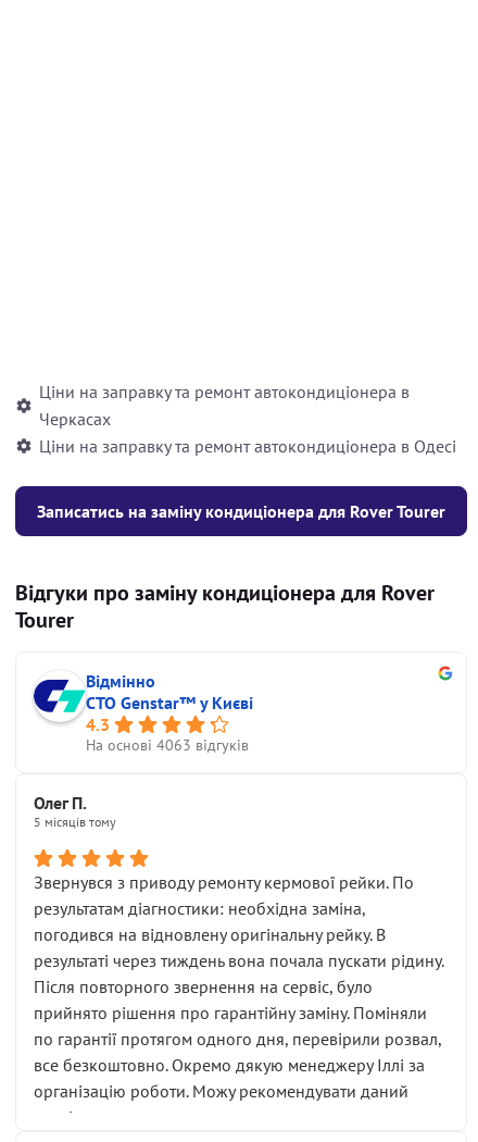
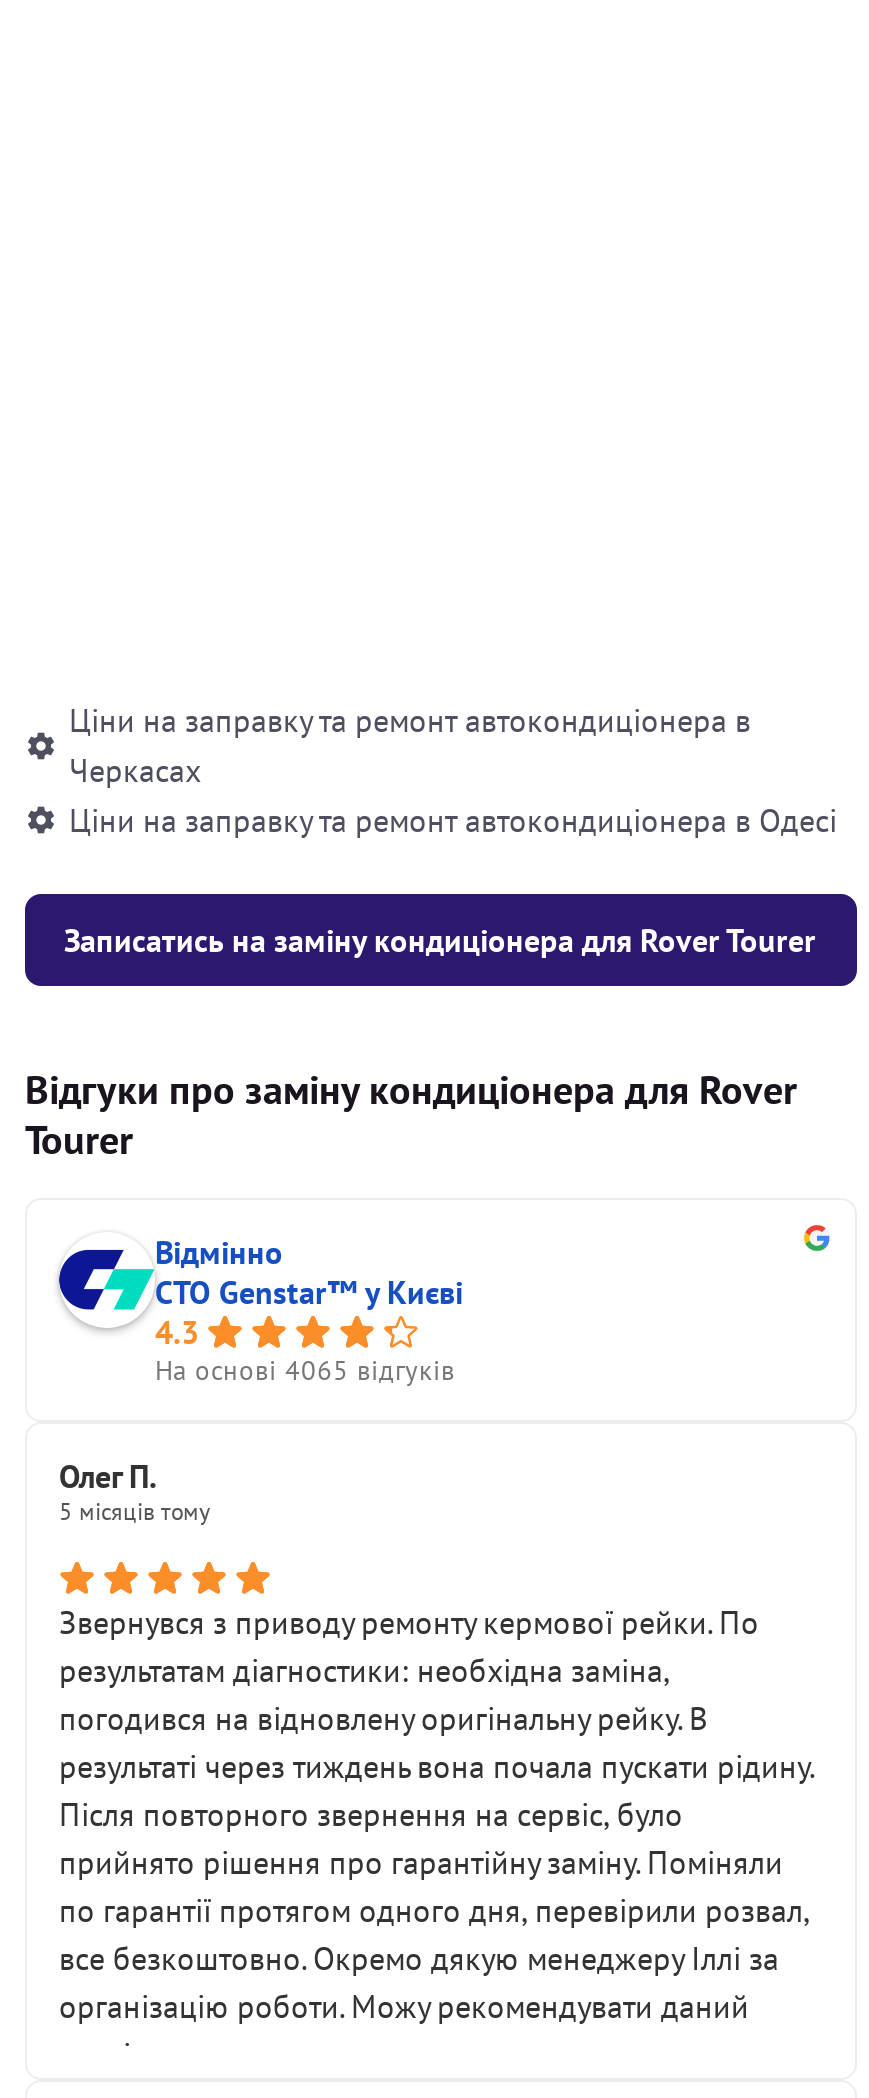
- На основі 4063 відгуків
+ На основі 4065 відгуків
